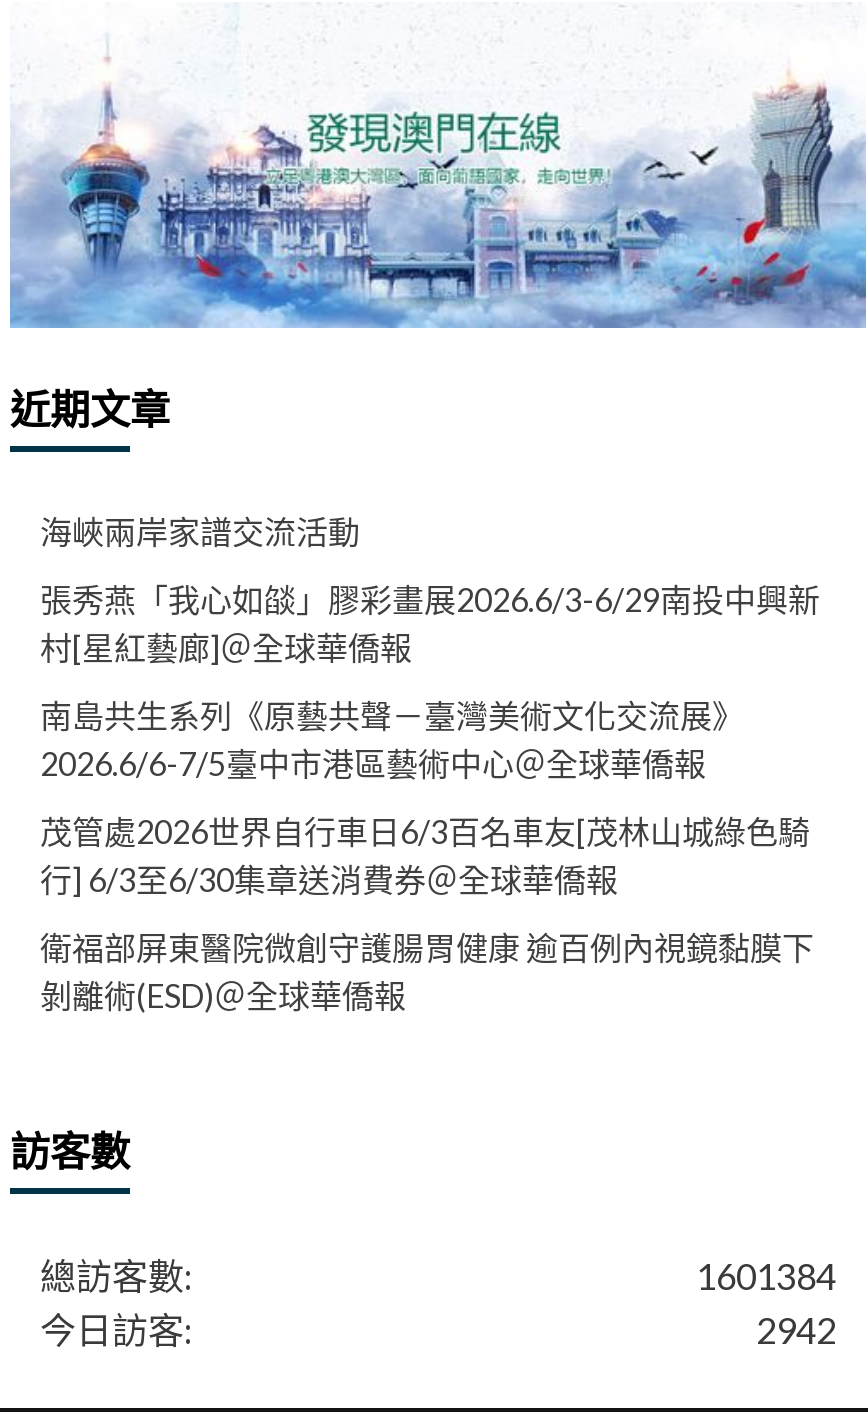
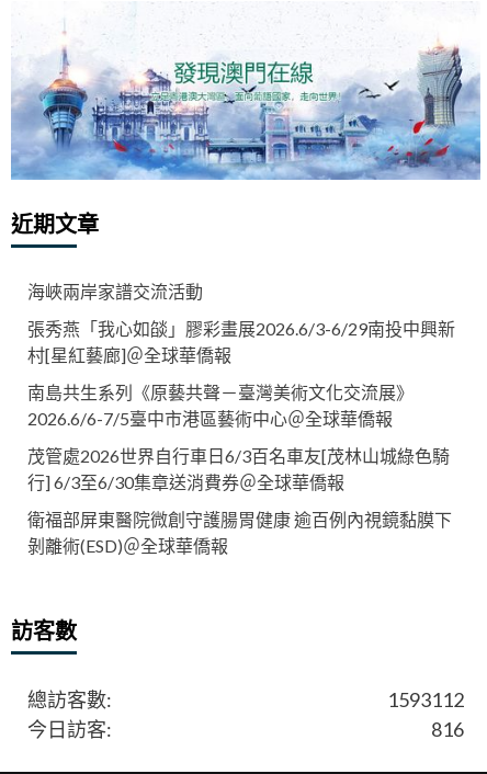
- 1601384
+ 1593112

- 2942
+ 816
